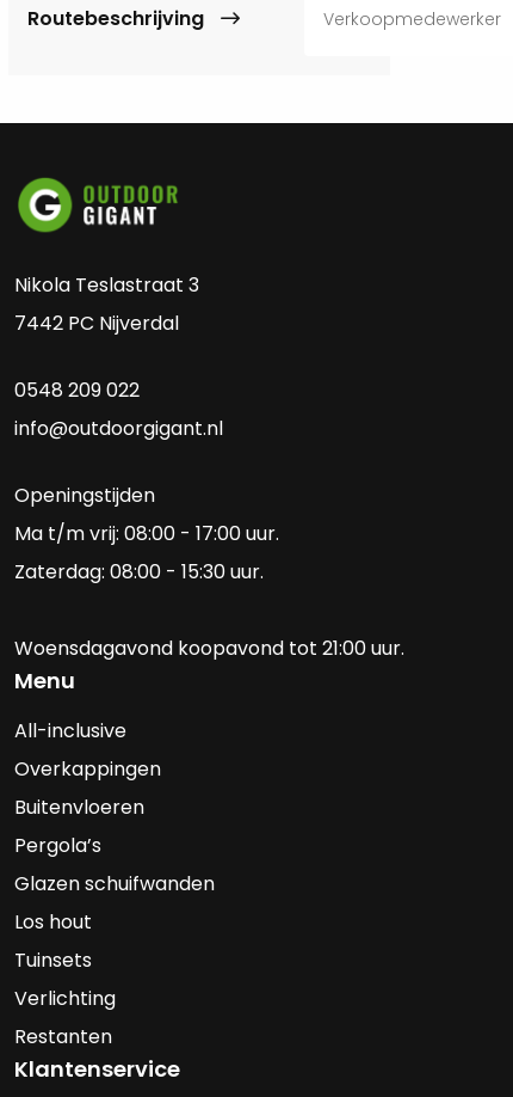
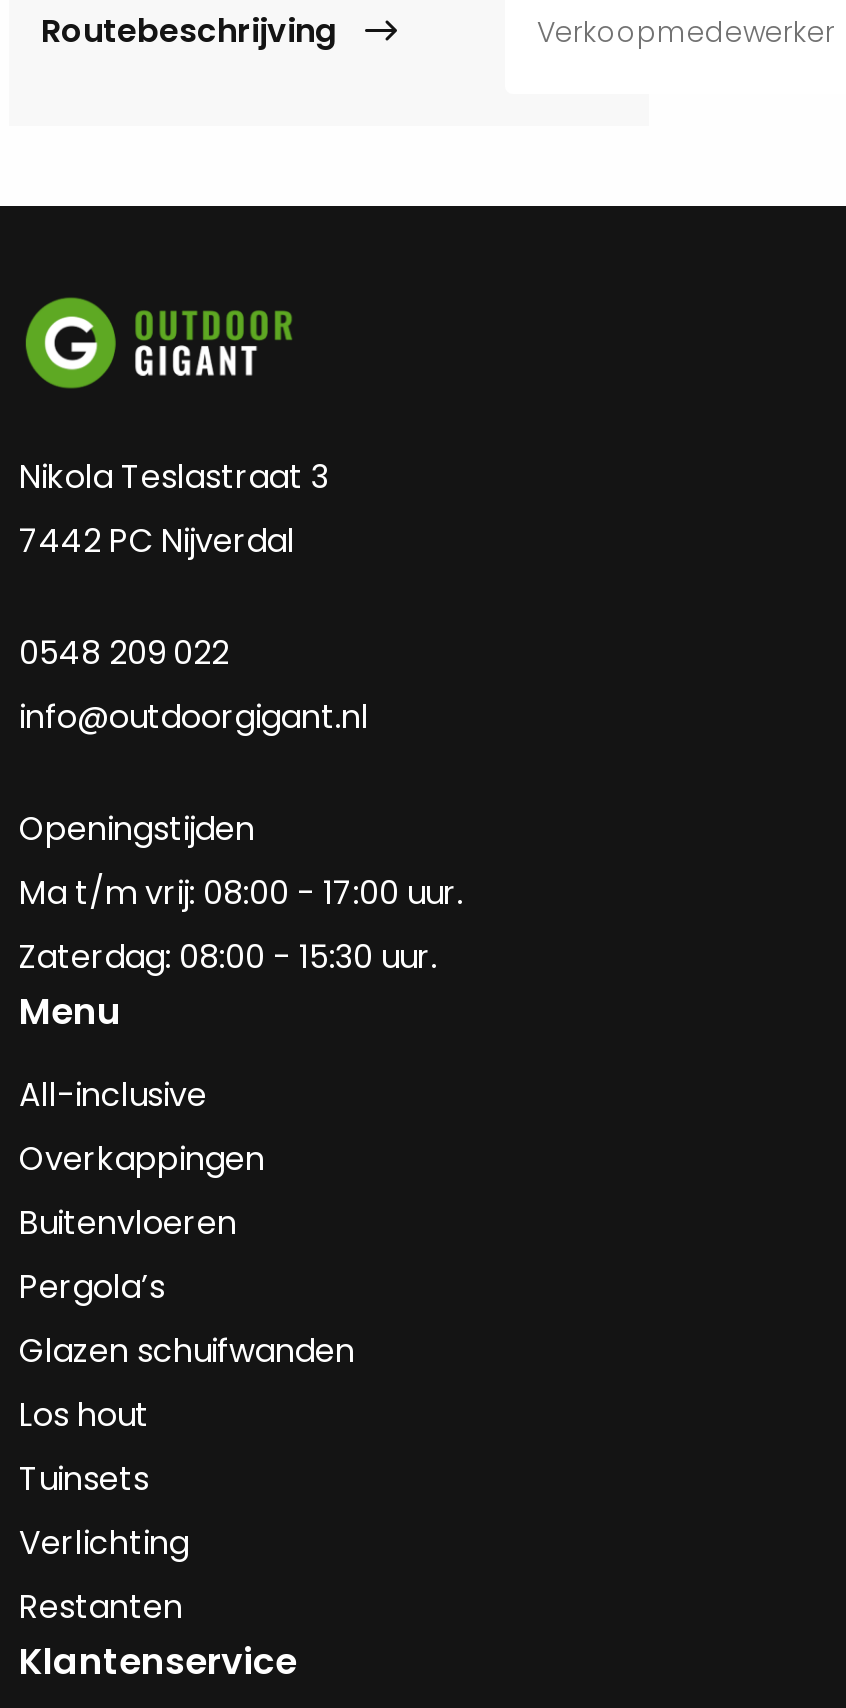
- Woensdagavond koopavond tot 21:00 uur.
